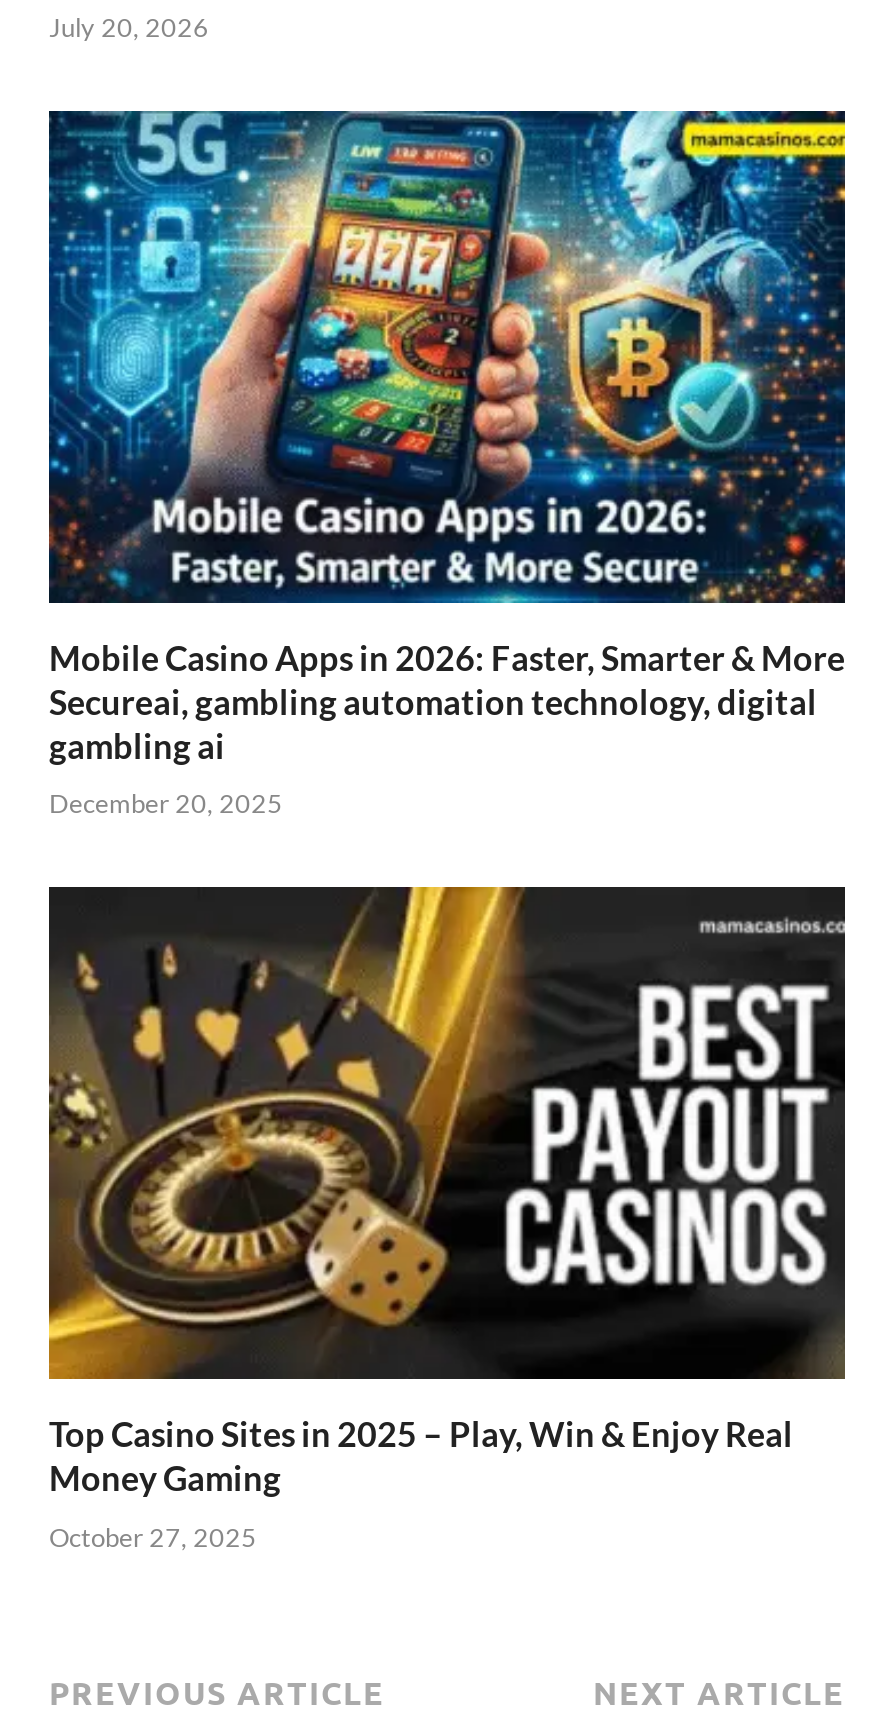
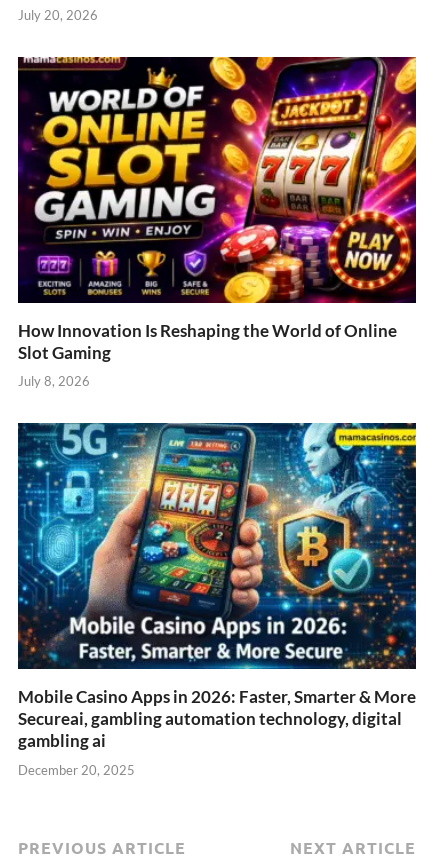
+ [image]
+ How Innovation Is Reshaping the World of Online
+ Slot Gaming
+ July 8, 2026

moved down: [image] | Mobile Casino Apps in 2026: Faster, Smarter & More | Secureai, gambling automation technology, digital | gambling ai | December 20, 2025

- [image]
- Top Casino Sites in 2025 – Play, Win & Enjoy Real
- Money Gaming
- October 27, 2025
